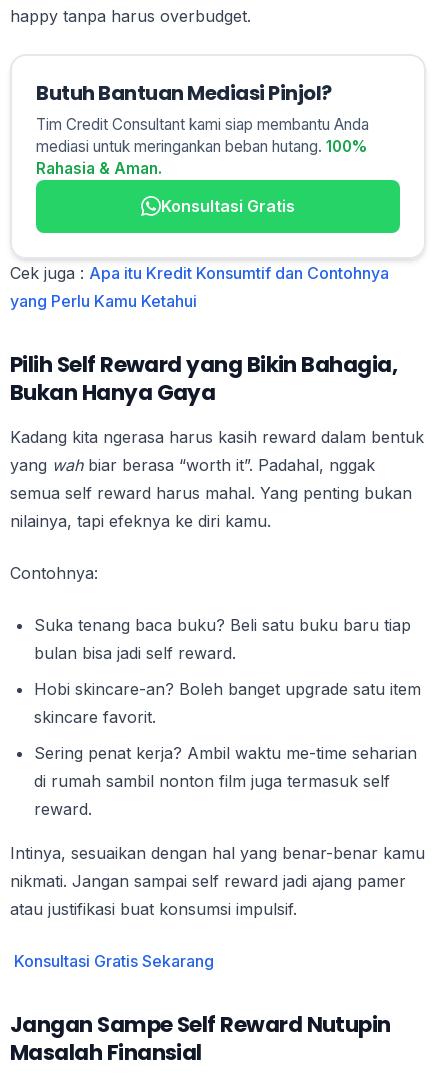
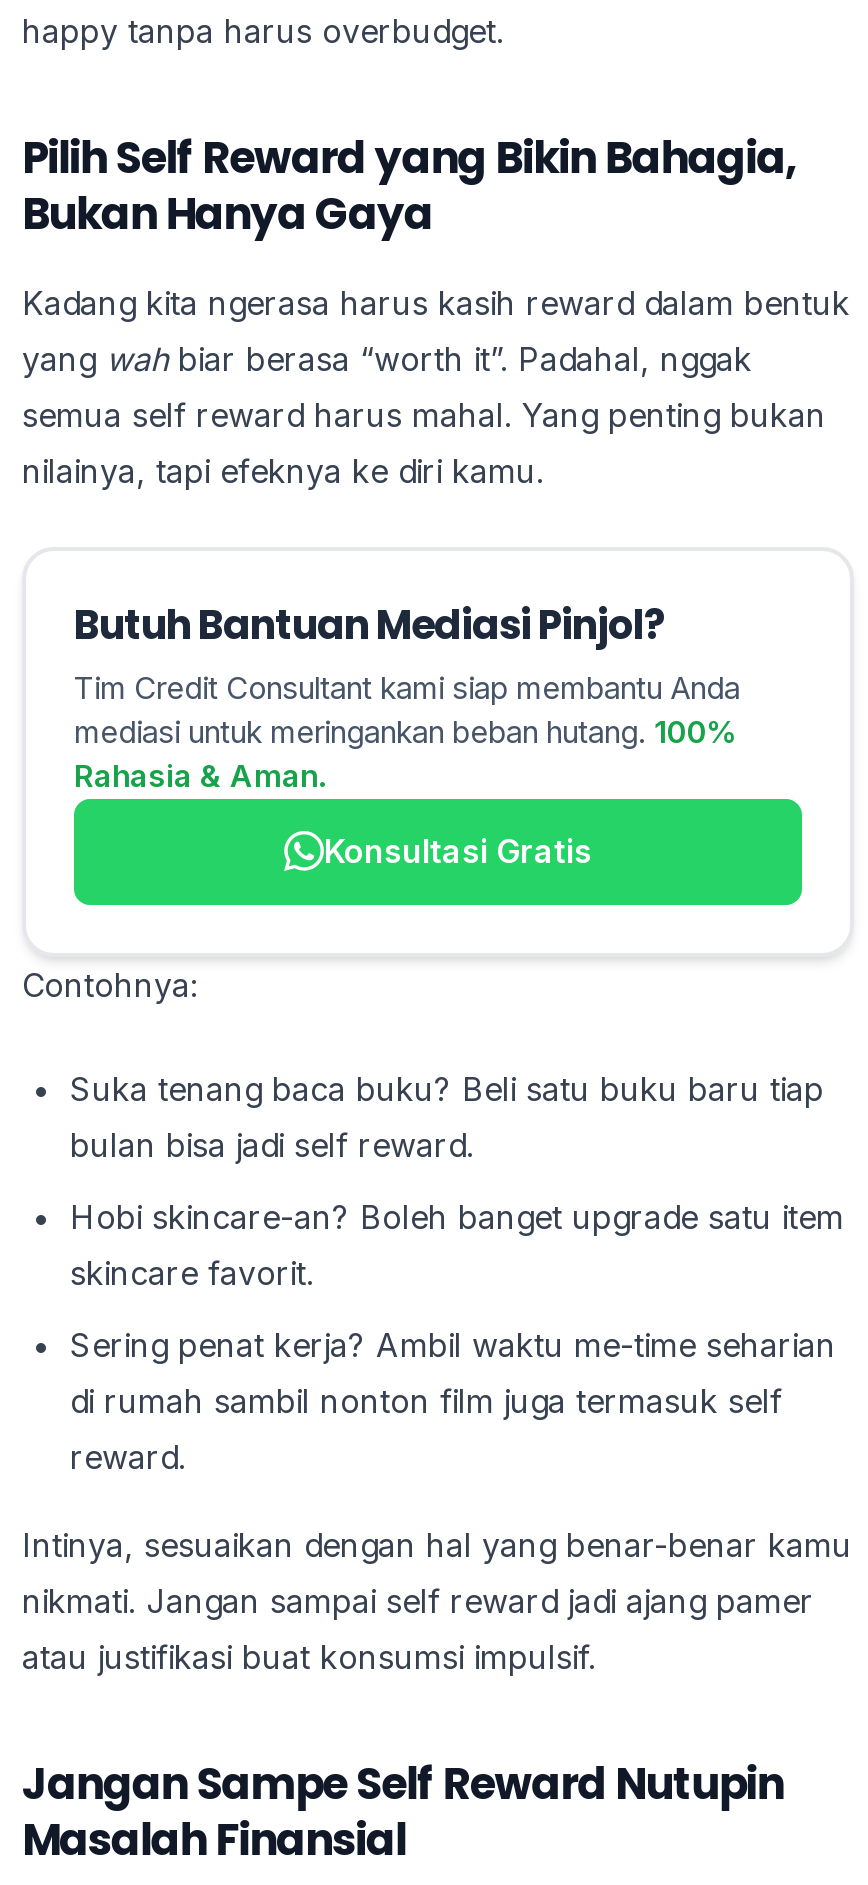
moved down: Butuh Bantuan Mediasi Pinjol? | Tim Credit Consultant kami siap membantu Anda | mediasi untuk meringankan beban hutang. 100% | Rahasia & Aman. | Konsultasi Gratis

- Cek juga : Apa itu Kredit Konsumtif dan Contohnya
- yang Perlu Kamu Ketahui

moved up: Pilih Self Reward yang Bikin Bahagia, | Bukan Hanya Gaya | Kadang kita ngerasa harus kasih reward dalam bentuk | yang wah biar berasa “worth it”. Padahal, nggak | semua self reward harus mahal. Yang penting bukan | nilainya, tapi efeknya ke diri kamu.

- Konsultasi Gratis Sekarang
